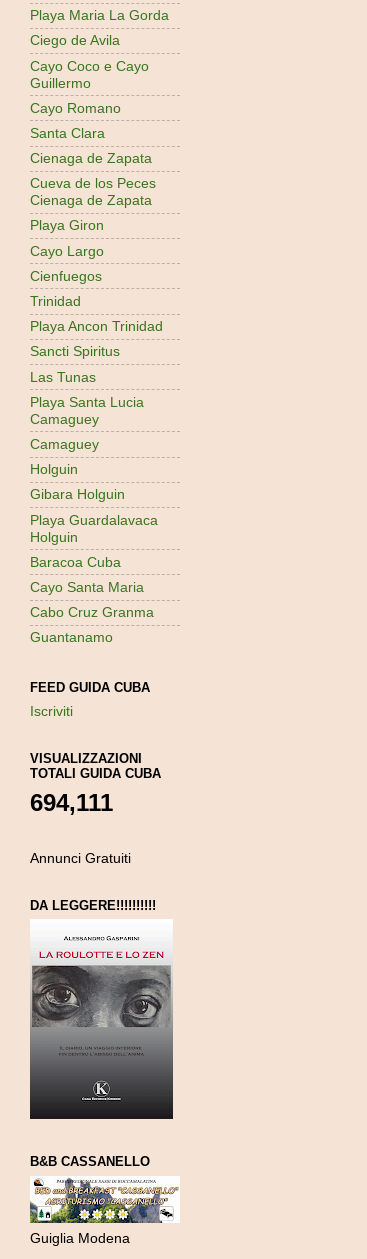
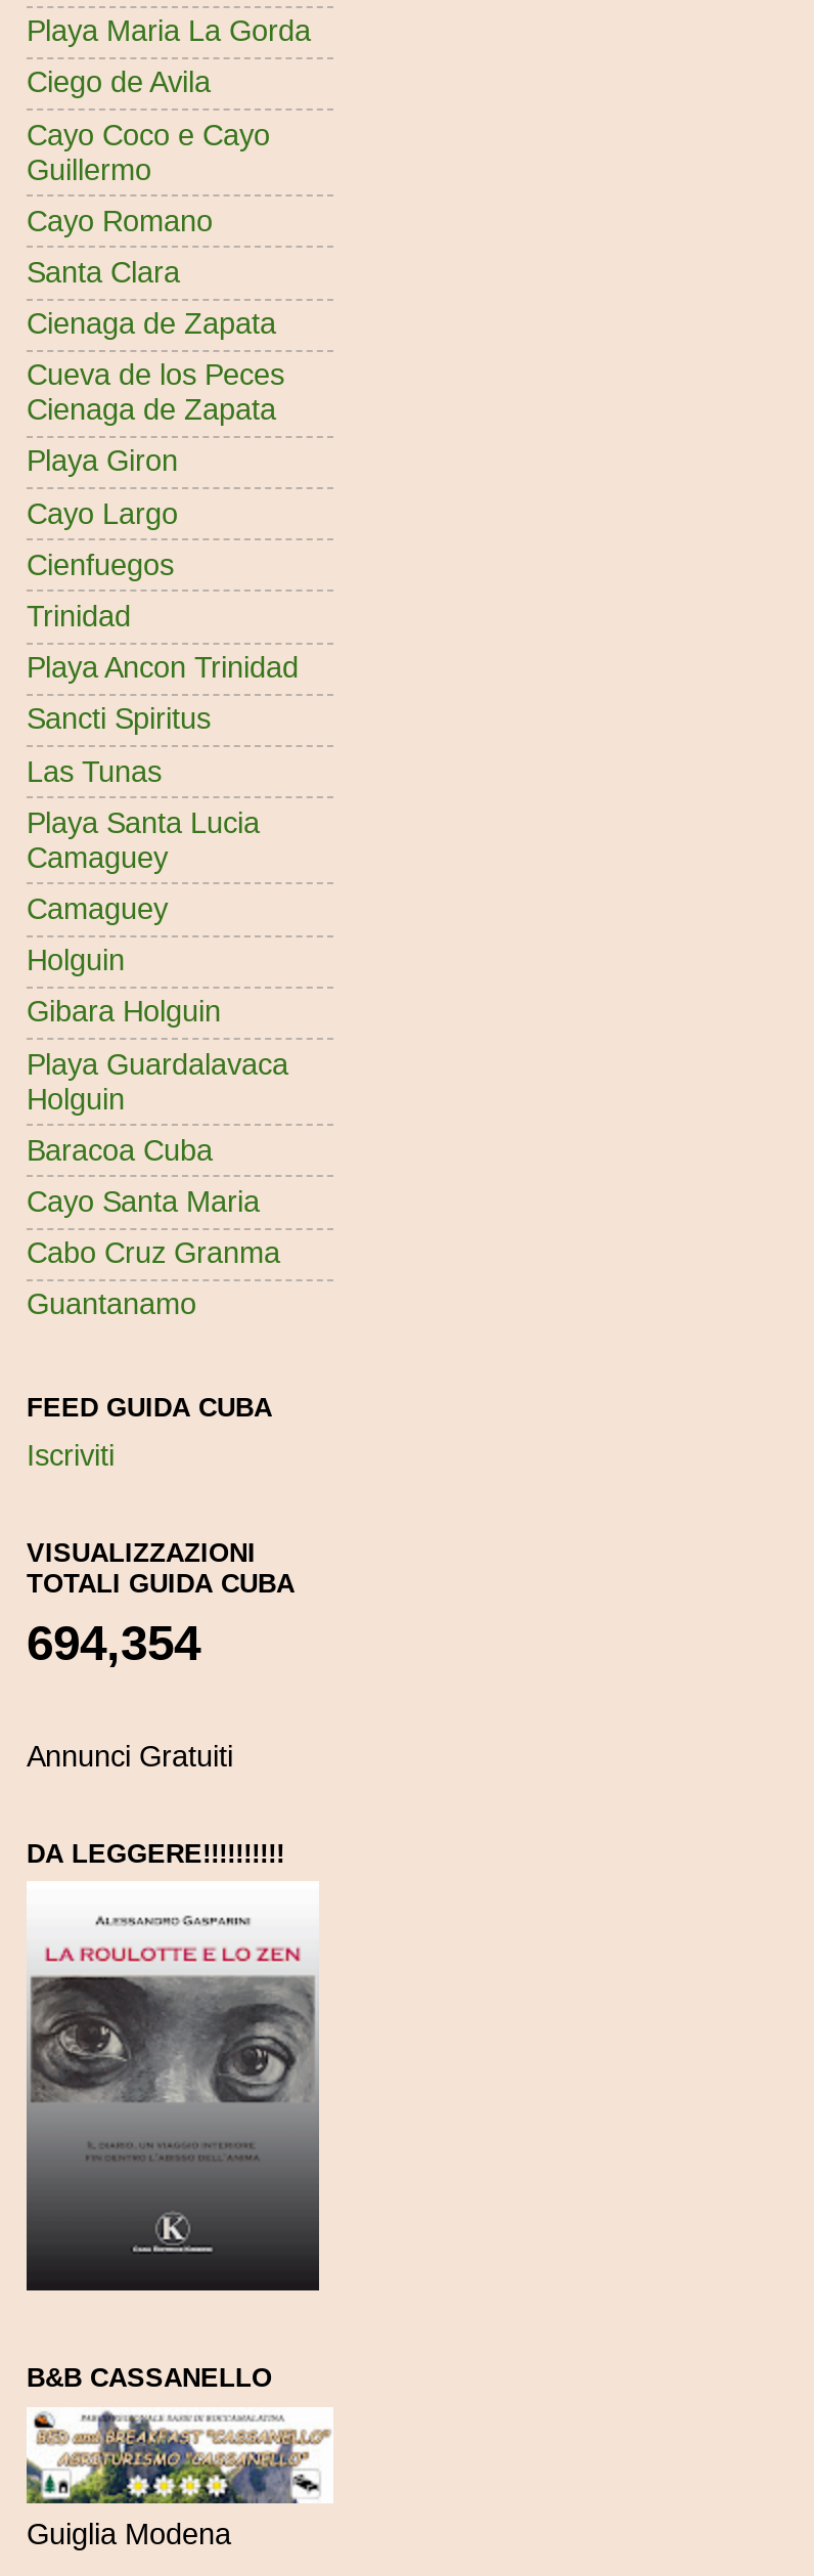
- 694,111
+ 694,354
